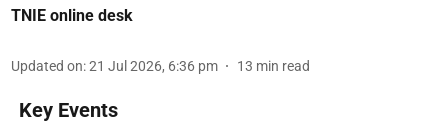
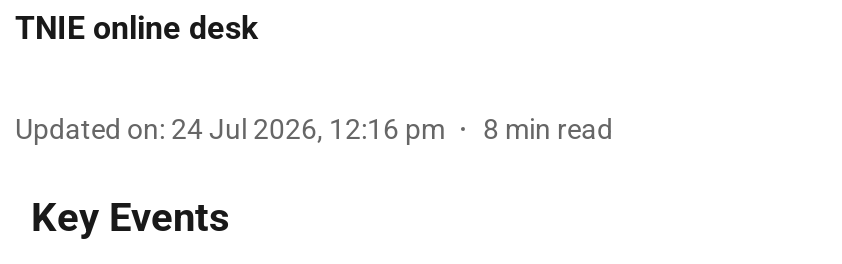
- Updated on: 21 Jul 2026, 6:36 pm
+ Updated on: 24 Jul 2026, 12:16 pm

- 13 min read
+ 8 min read
